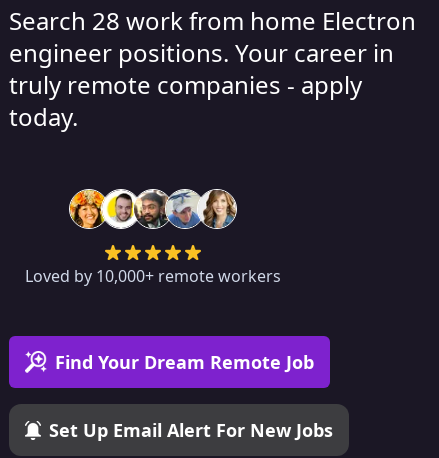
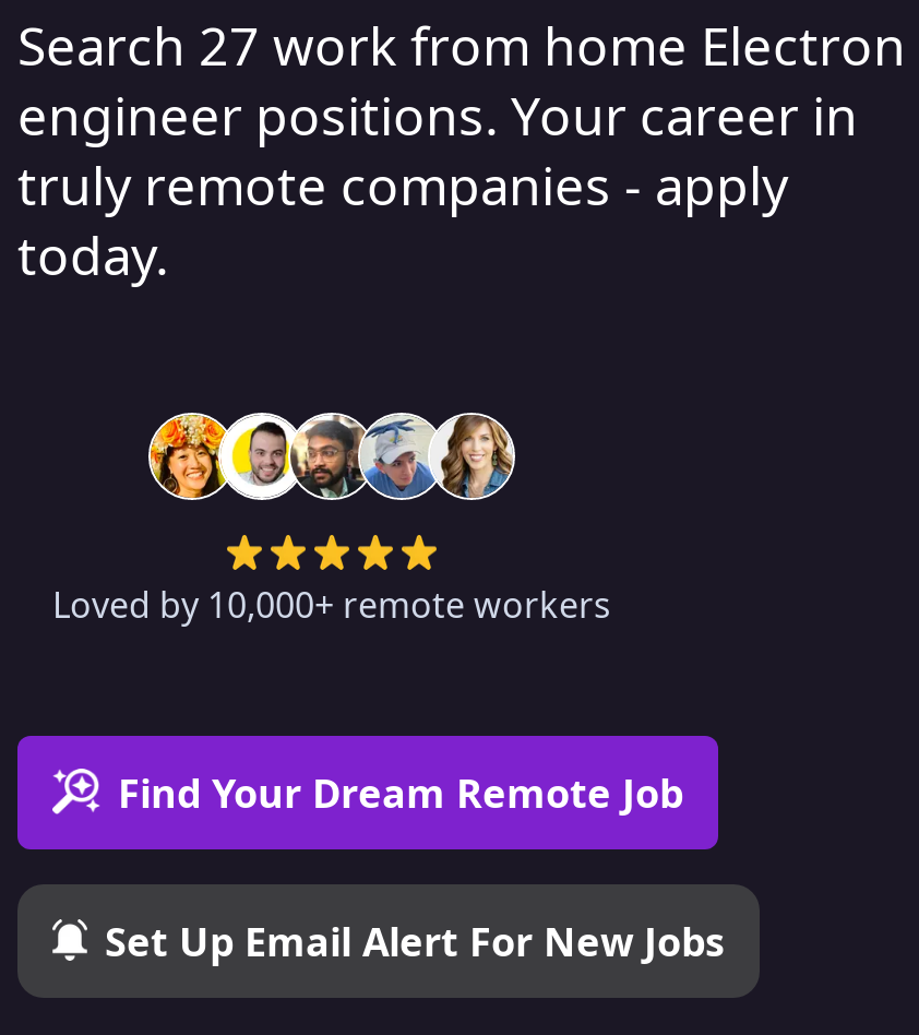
- Search 28 work from home Electron
+ Search 27 work from home Electron
